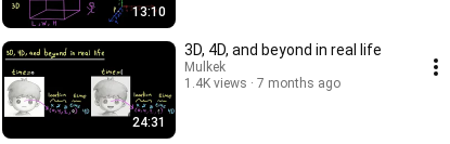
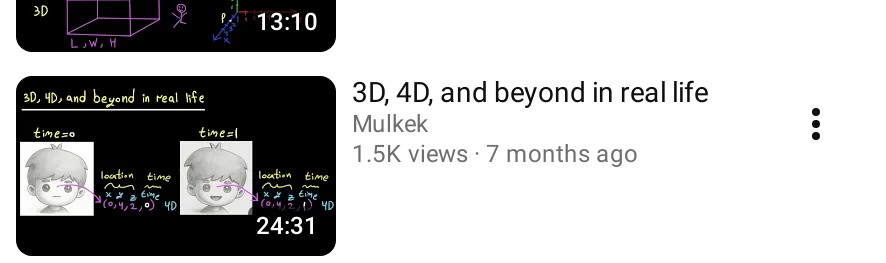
- 1.4K views 7 months ago
+ 1.5K views 7 months ago
